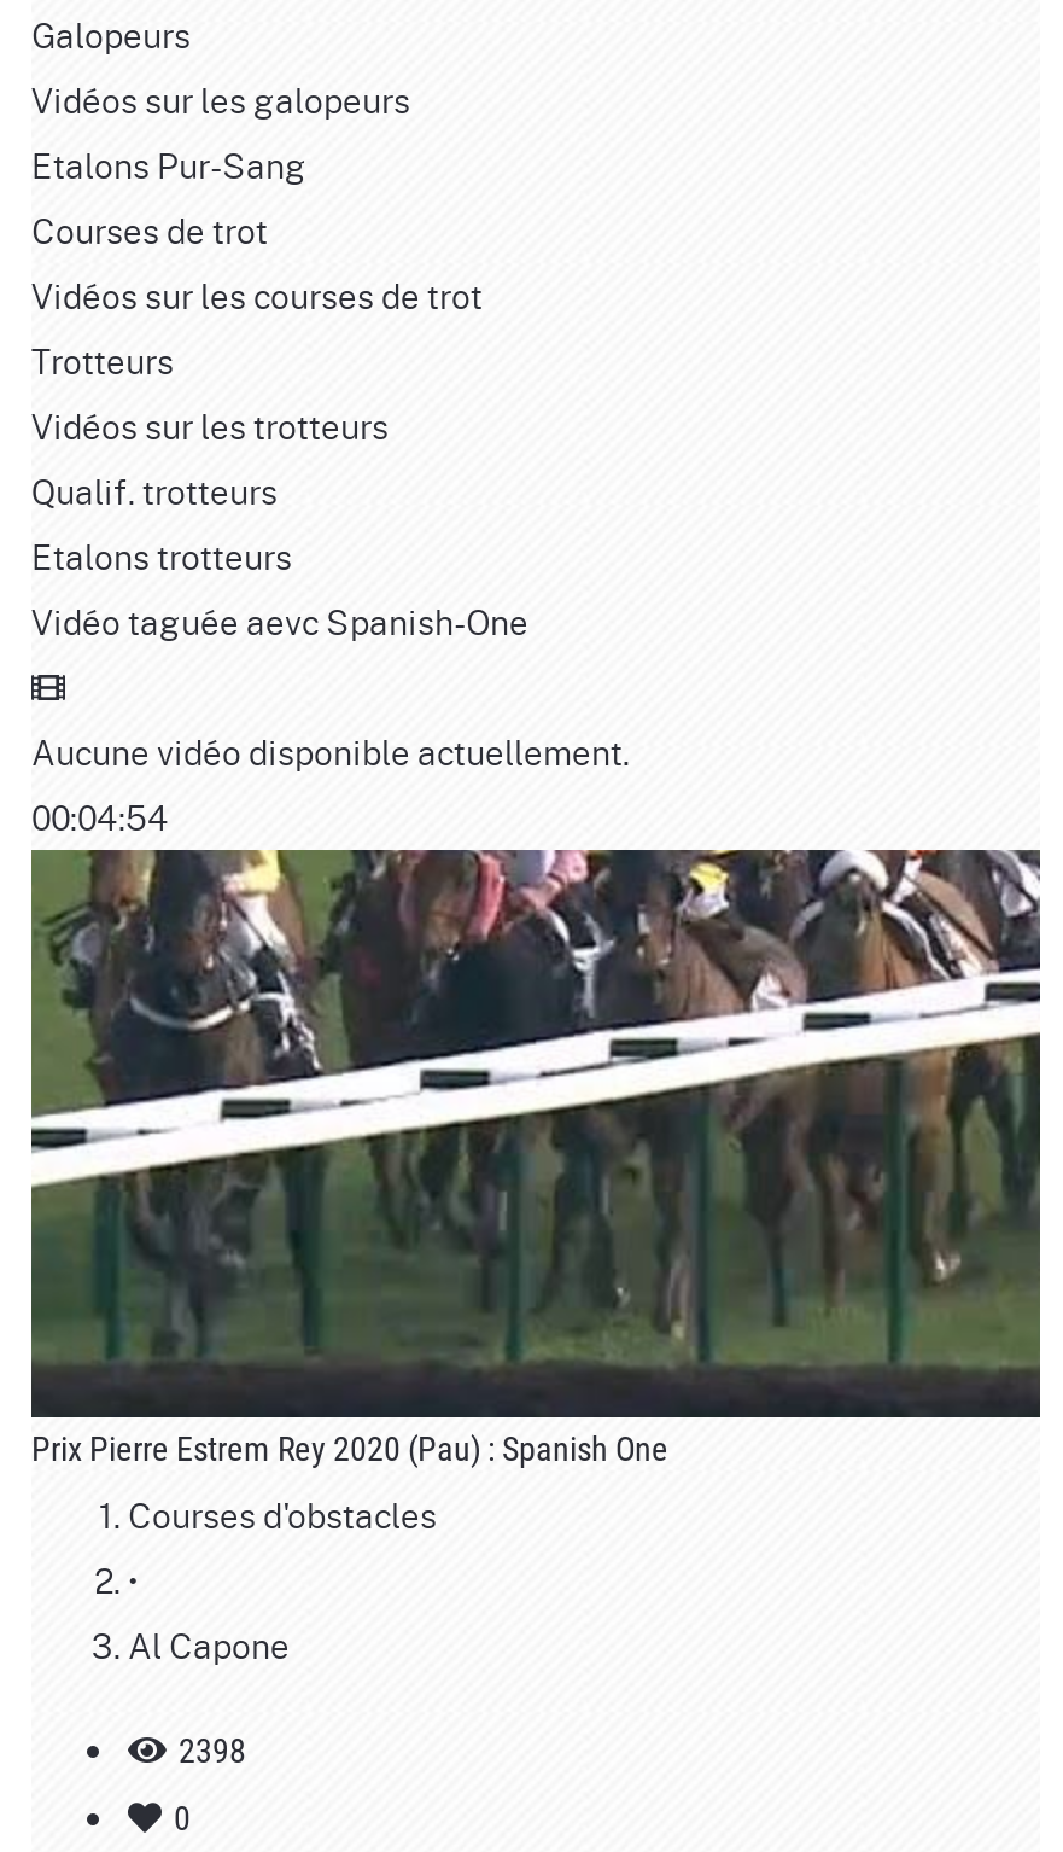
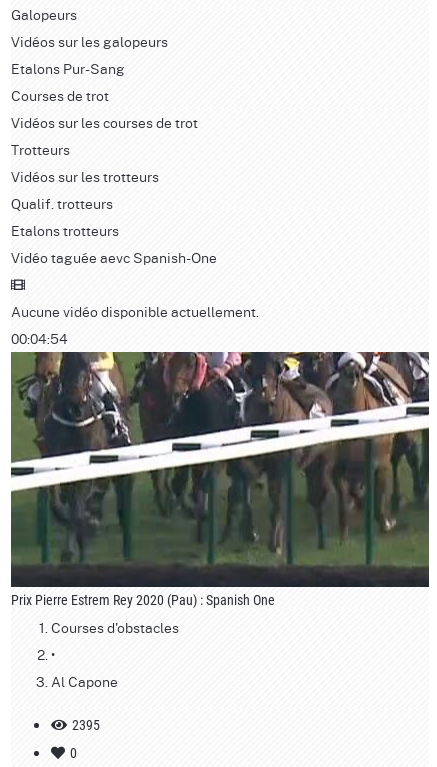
- 2398
+ 2395
